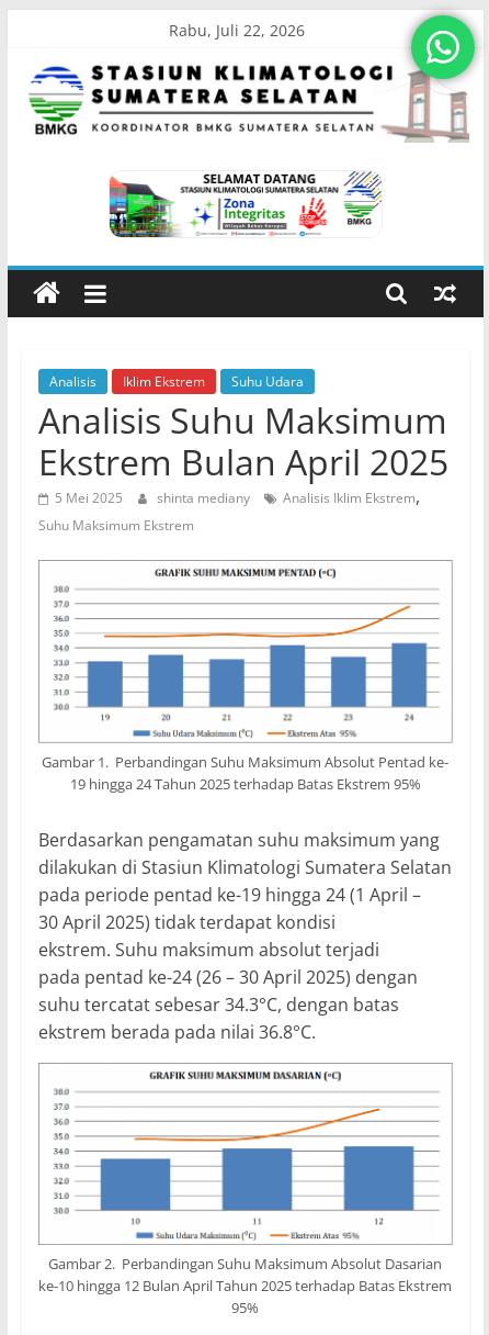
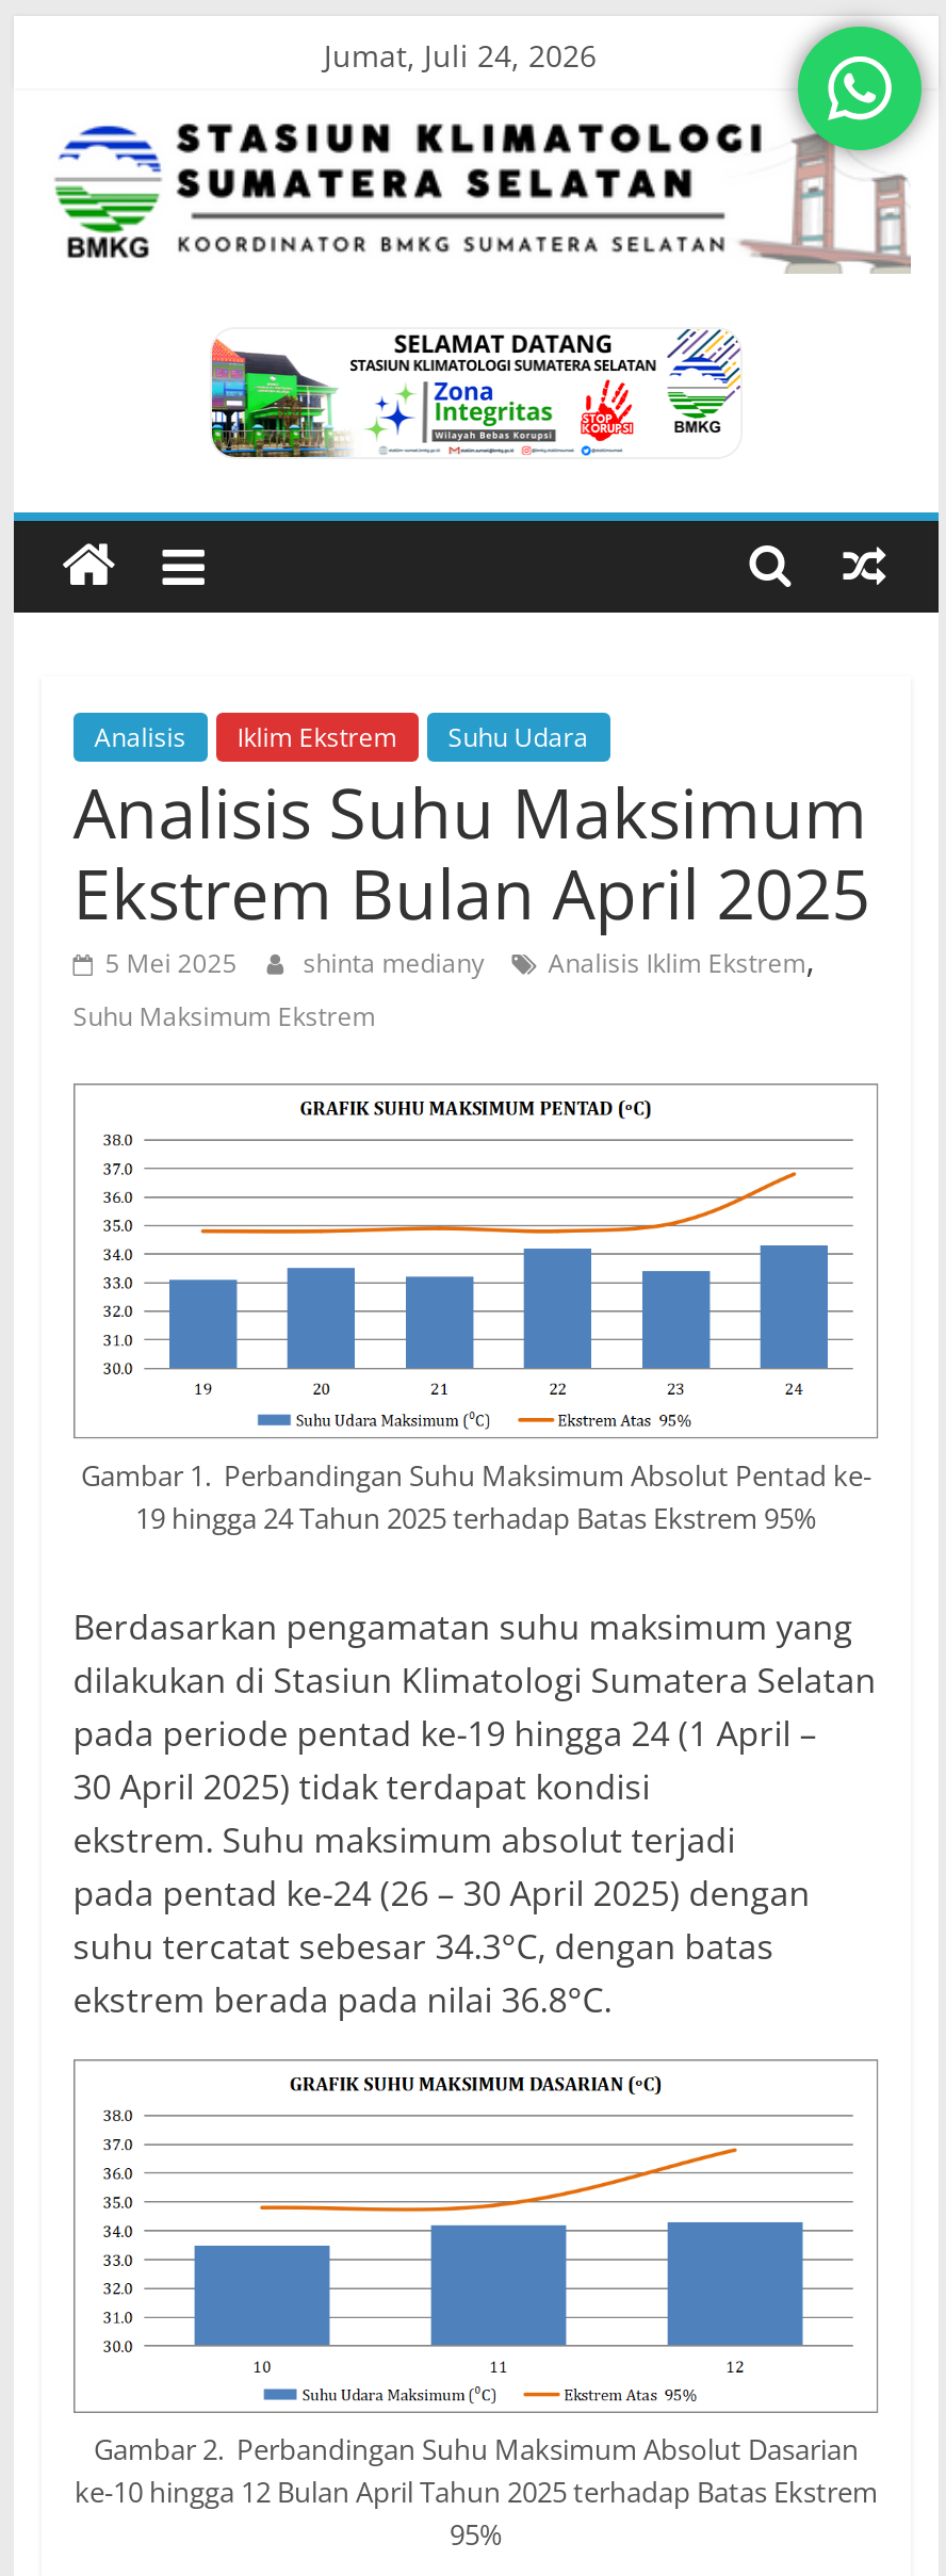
- Rabu, Juli 22, 2026
+ Jumat, Juli 24, 2026
